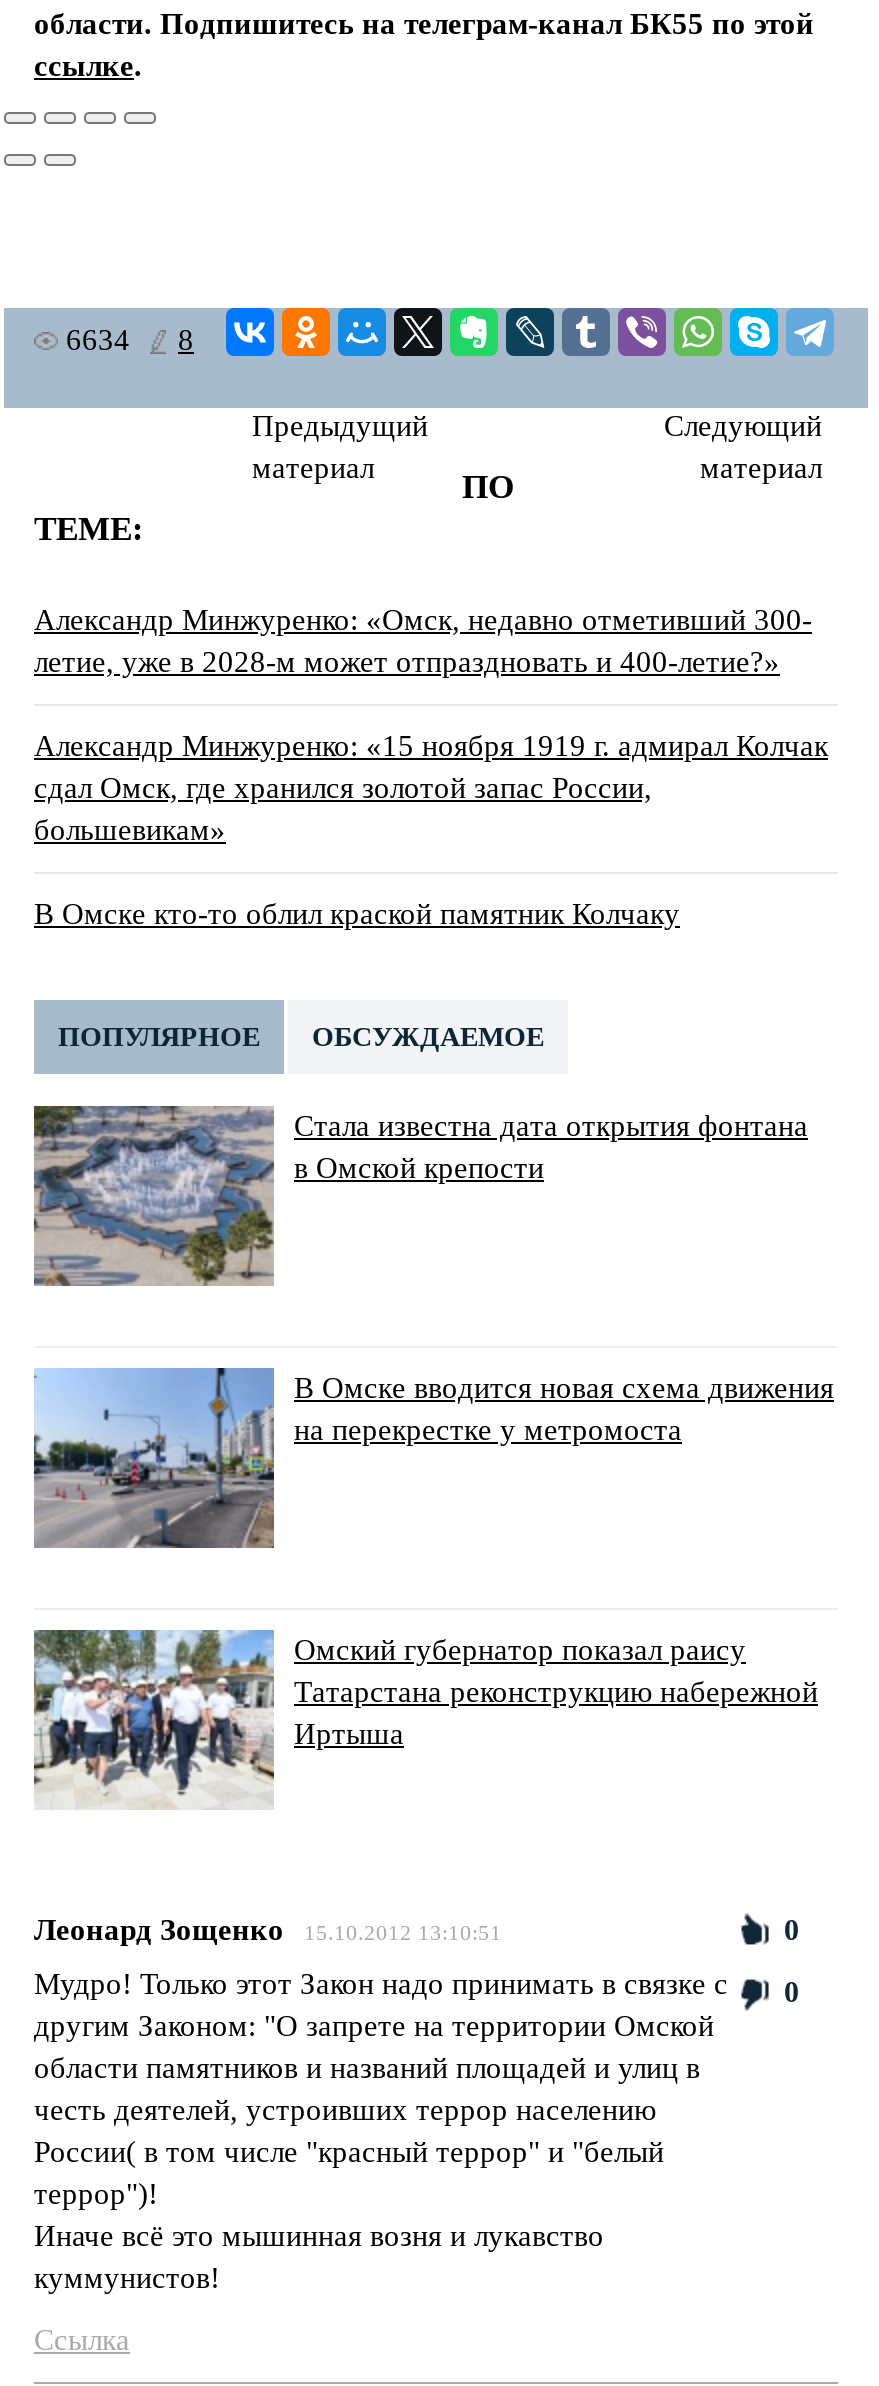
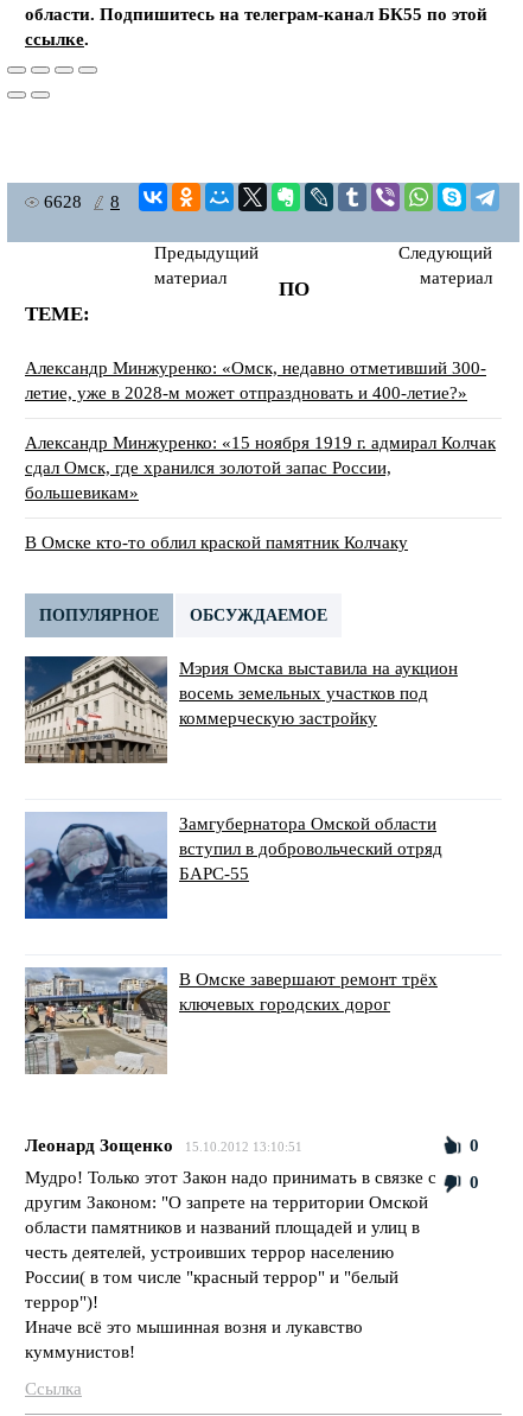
- 6634 8
+ 6628 8

- [image]
- Стала известна дата открытия фонтана
- в Омской крепости
+ [image]
+ Мэрия Омска выставила на аукцион
+ восемь земельных участков под
+ коммерческую застройку

- [image]
- В Омске вводится новая схема движения
- на перекрестке у метромоста
+ [image]
+ Замгубернатора Омской области
+ вступил в добровольческий отряд
+ БАРС-55

- [image]
- Омский губернатор показал раису
- Татарстана реконструкцию набережной
- Иртыша
+ [image]
+ В Омске завершают ремонт трёх
+ ключевых городских дорог
